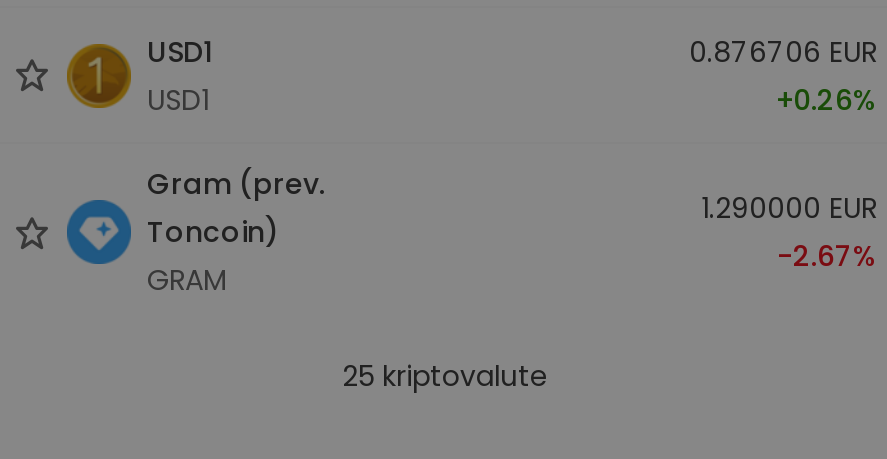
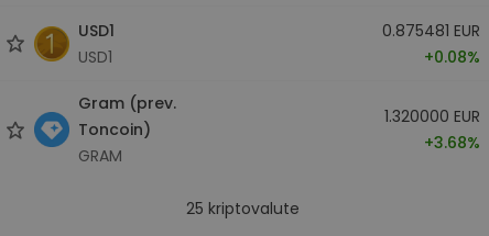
- 0.876706 EUR
+ 0.875481 EUR

- +0.26%
+ +0.08%

- 1.290000 EUR
+ 1.320000 EUR

- -2.67%
+ +3.68%
